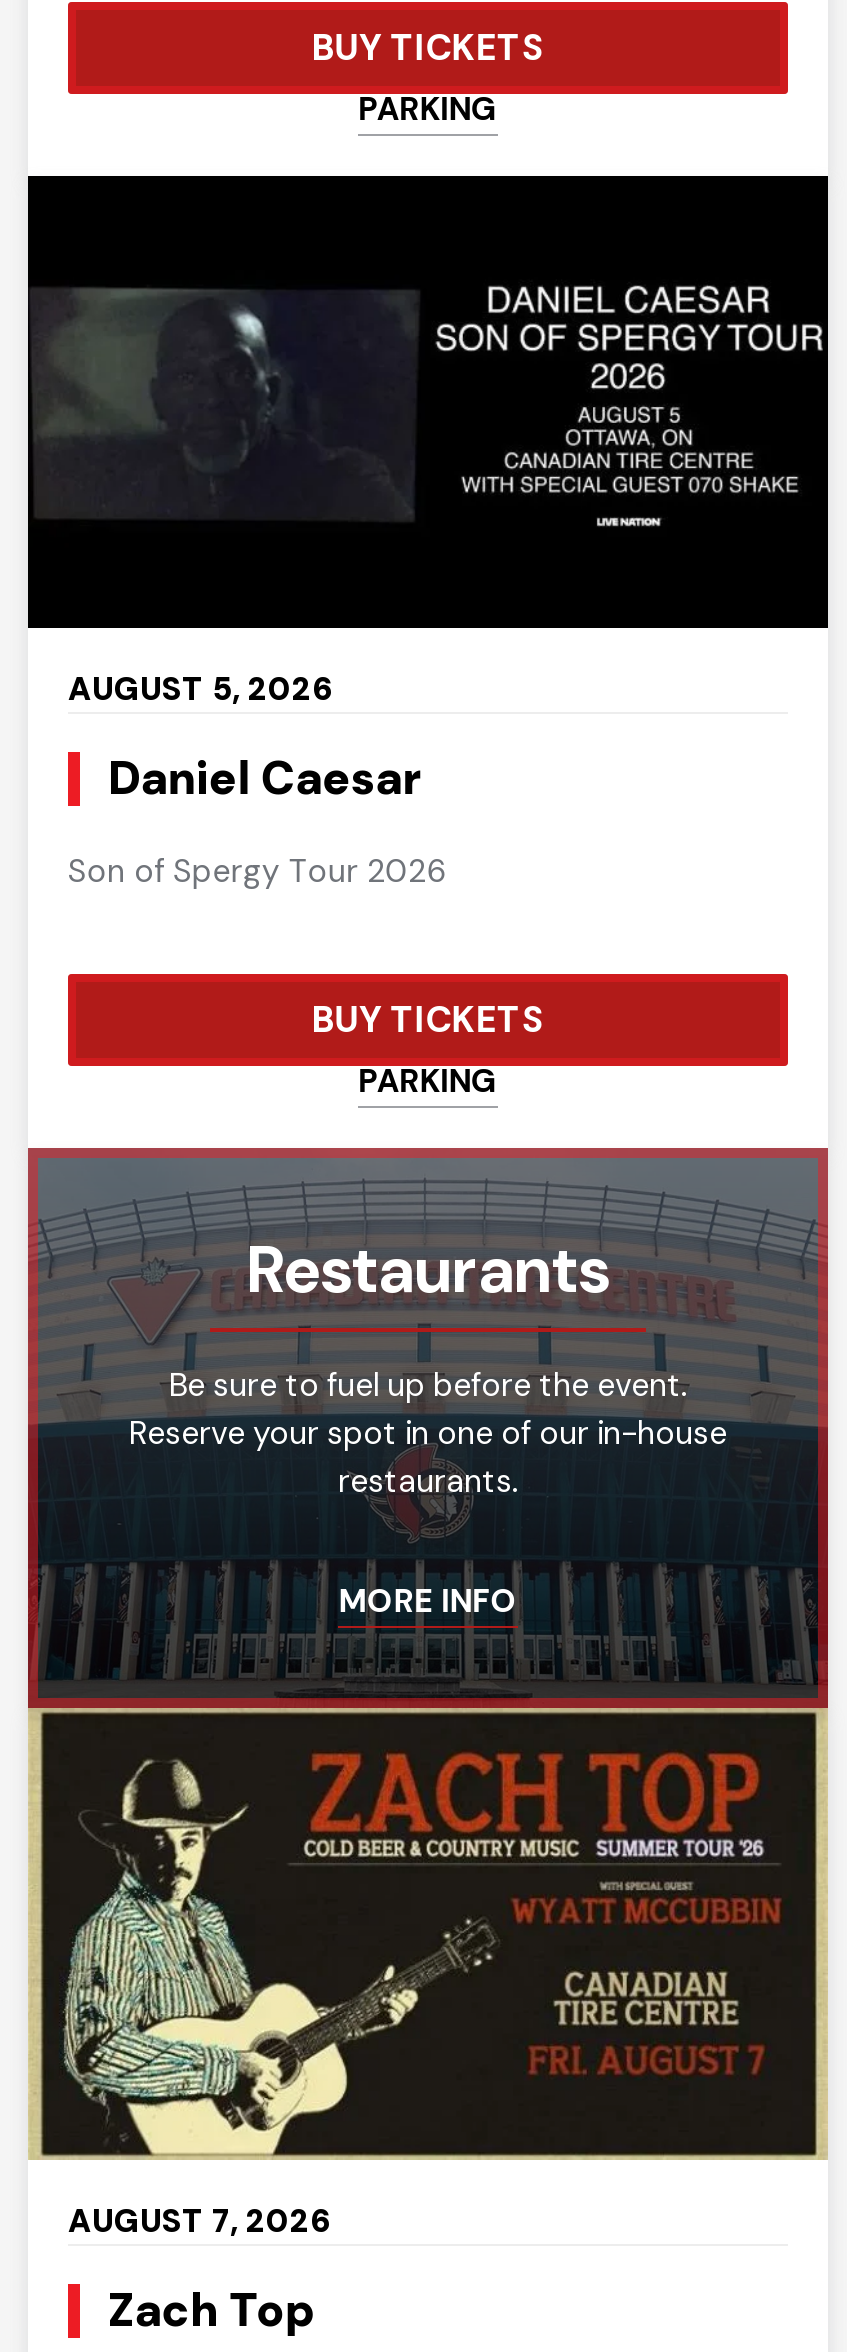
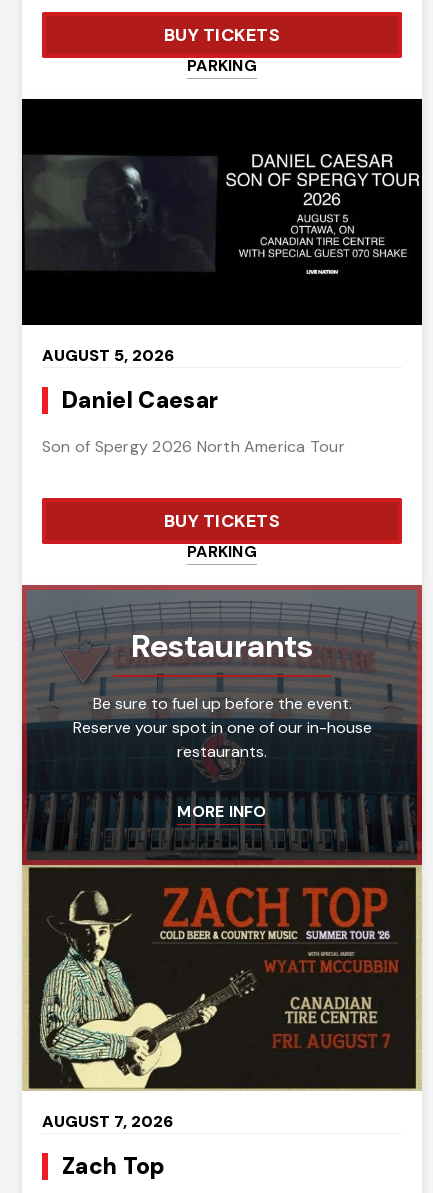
- Son of Spergy Tour 2026
+ Son of Spergy 2026 North America Tour
